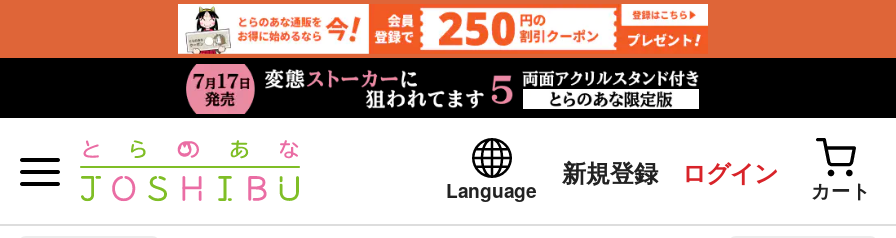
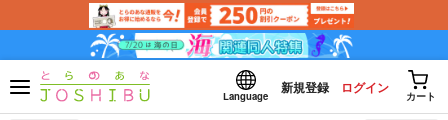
- [image]
+ [image]
